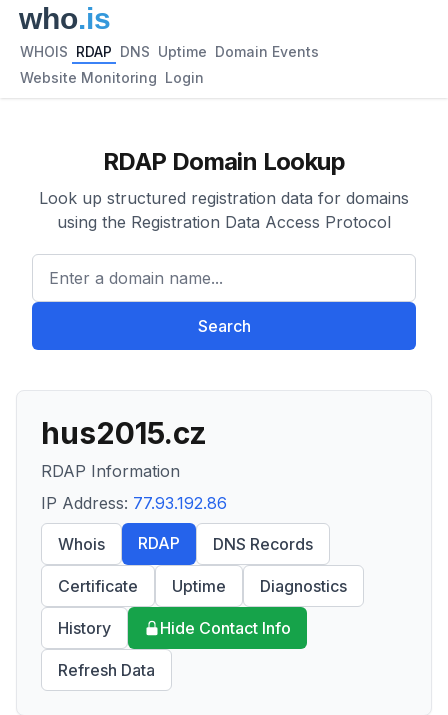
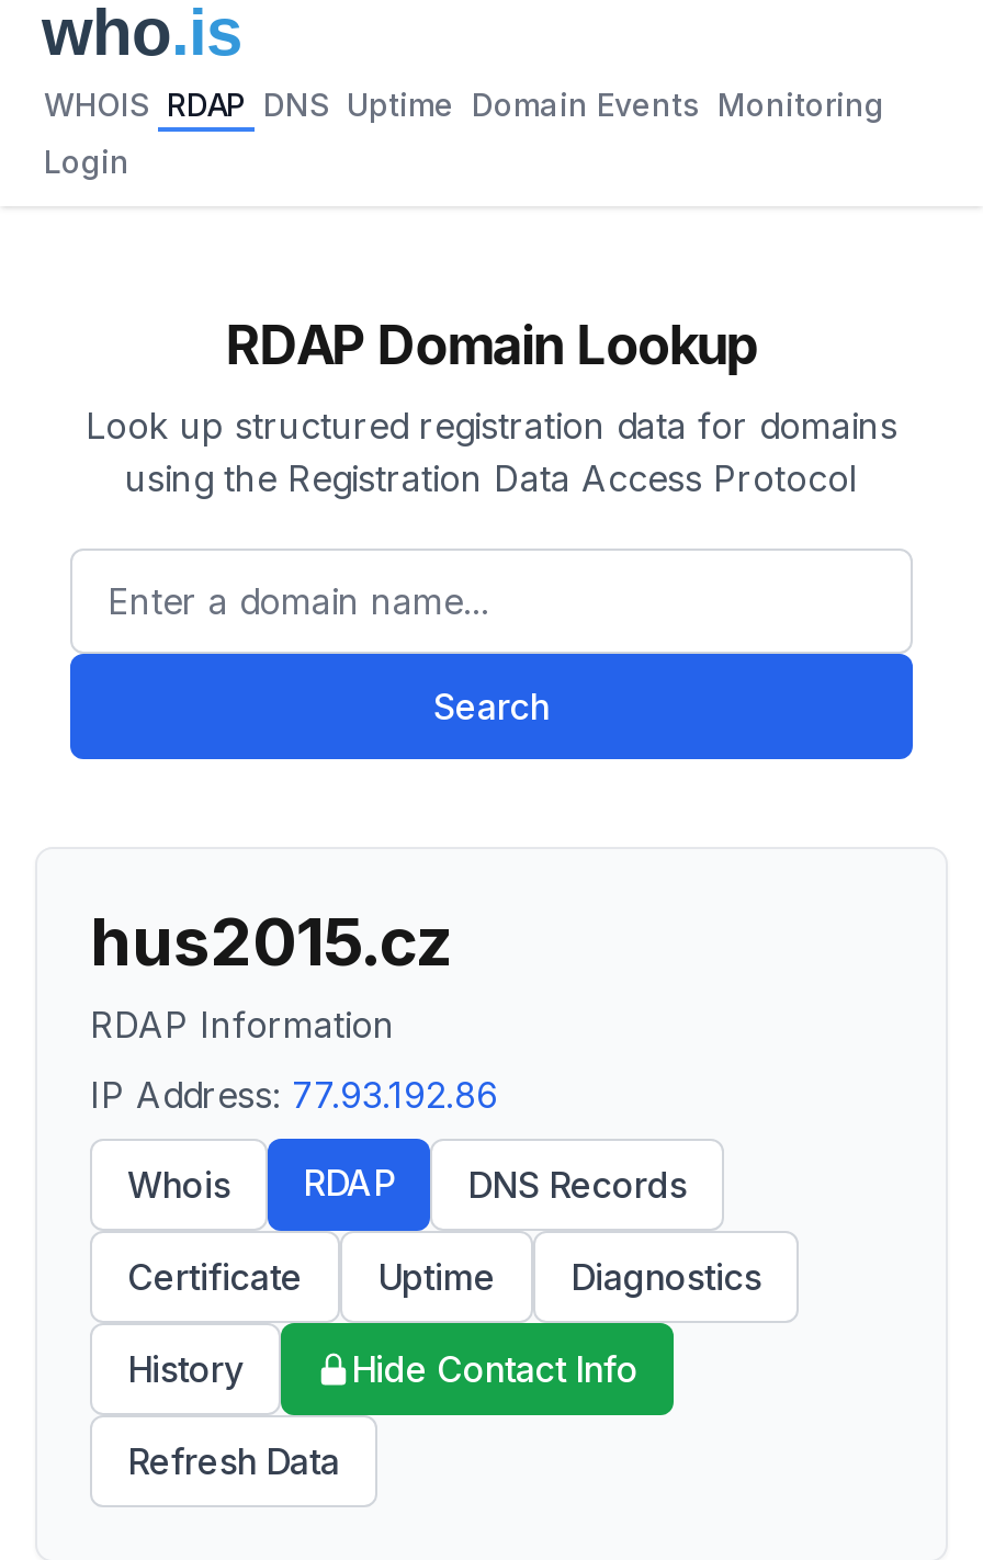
- WHOIS RDAP DNS Uptime Domain Events
+ WHOIS RDAP DNS Uptime Domain Events Monitoring

- Website Monitoring Login
+ Login
